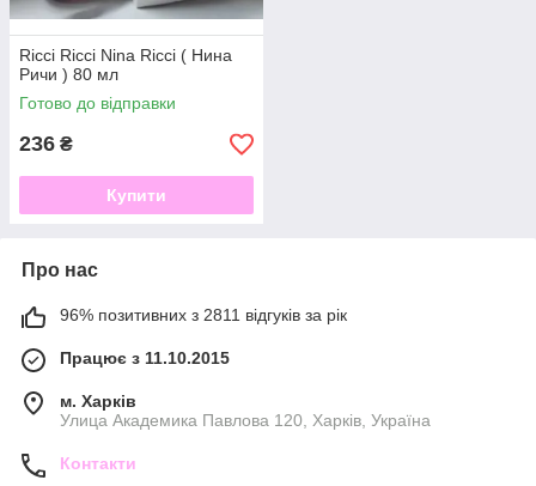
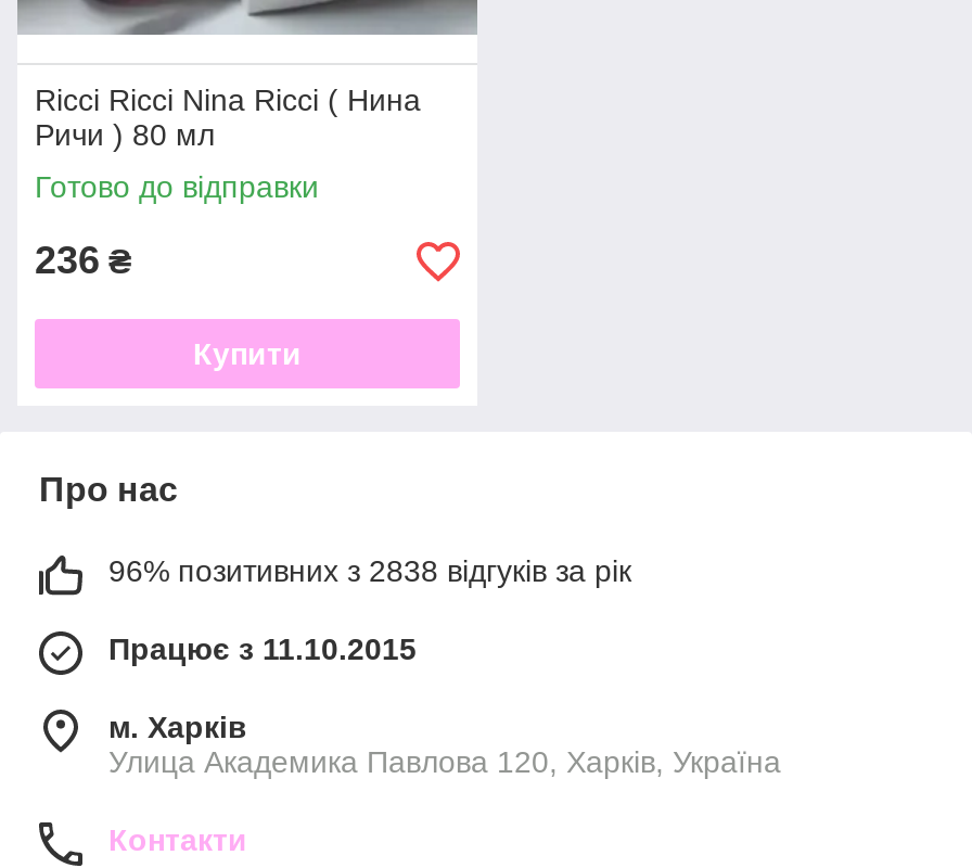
- 96% позитивних з 2811 відгуків за рік
+ 96% позитивних з 2838 відгуків за рік
